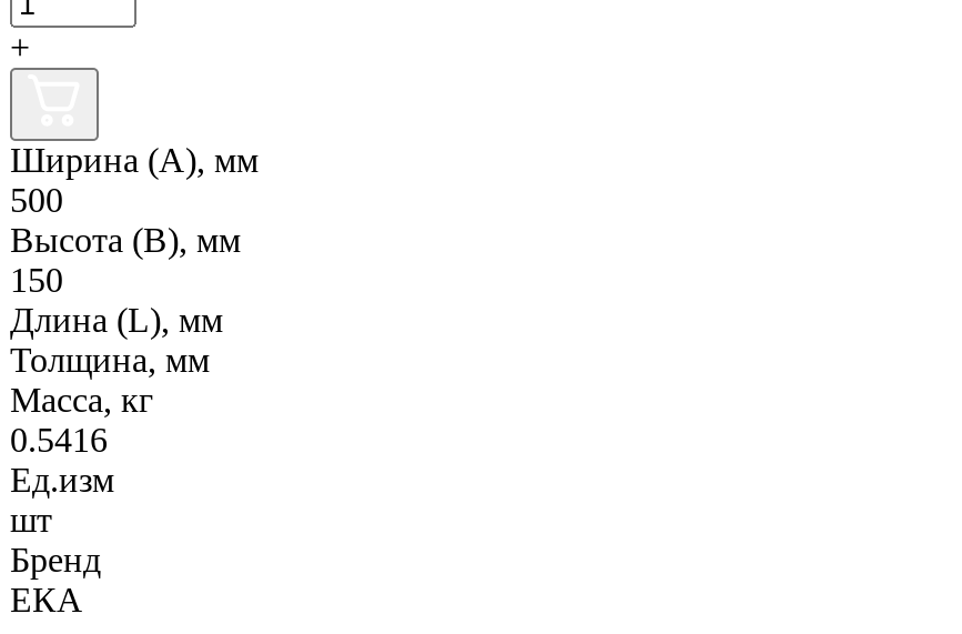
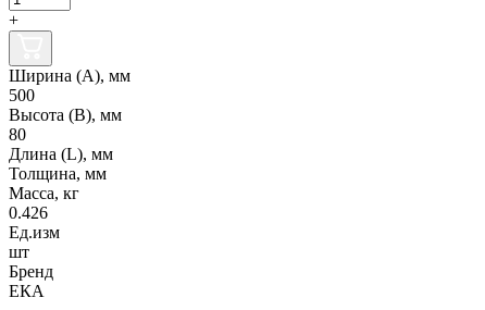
- 150
+ 80

- 0.5416
+ 0.426
